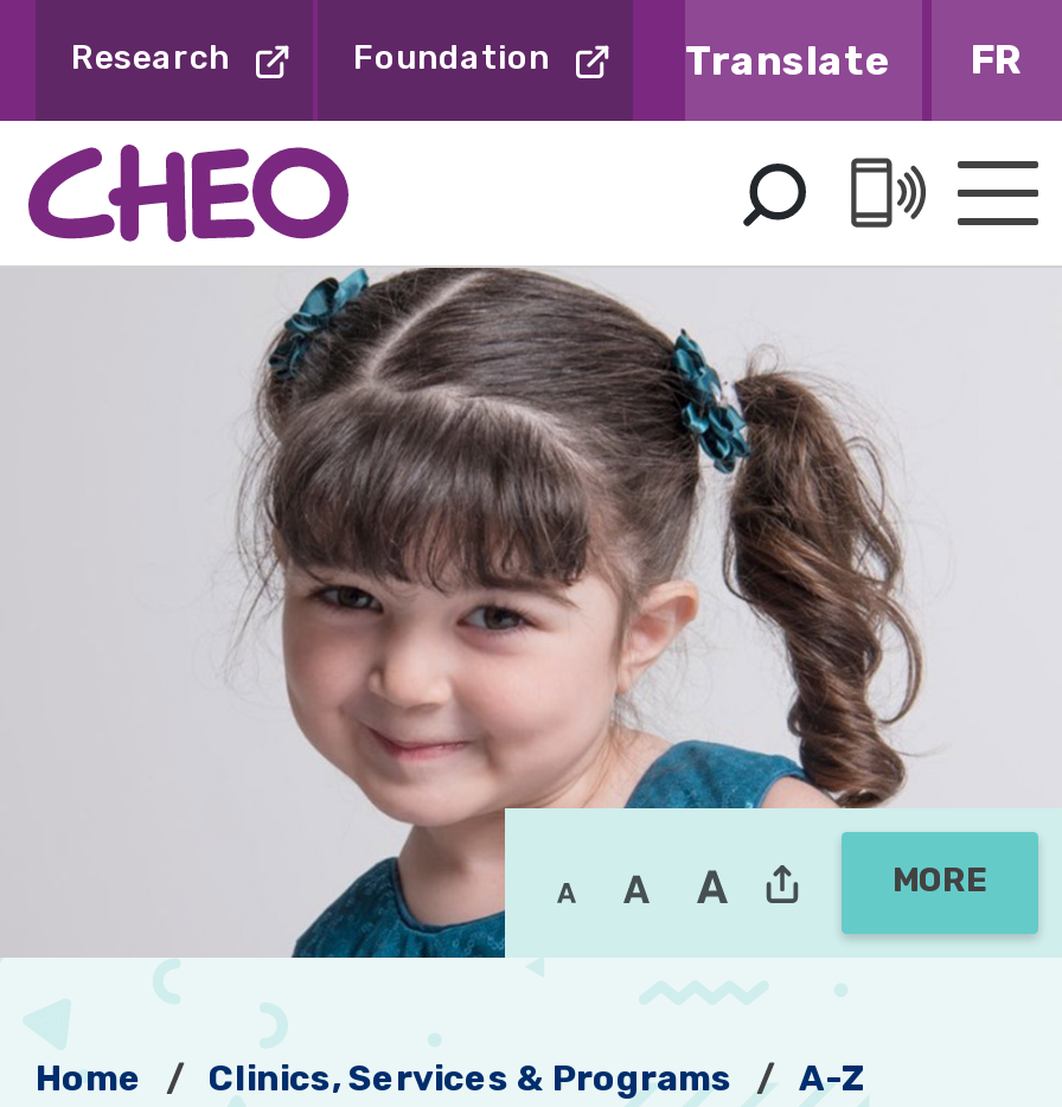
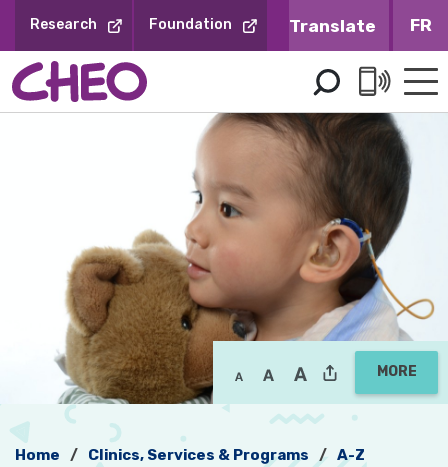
- [image]
+ [image]
